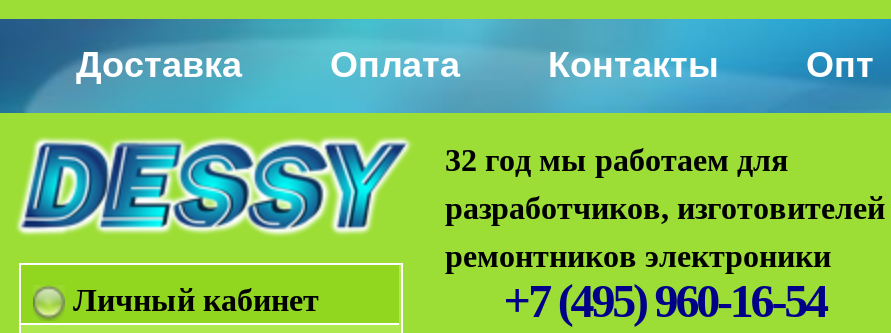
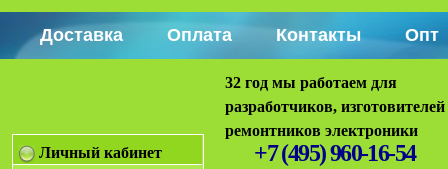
- [image]
